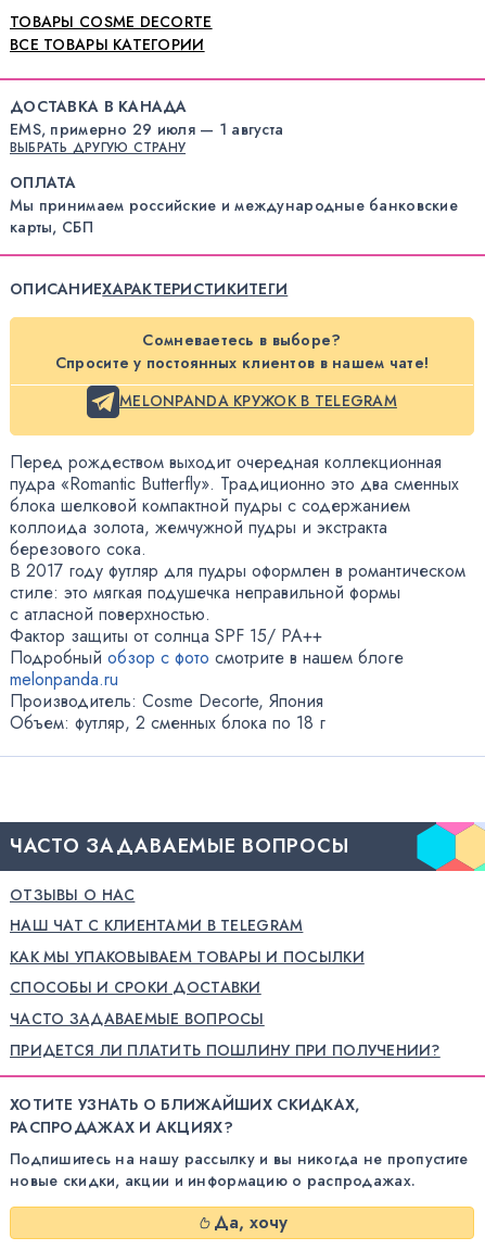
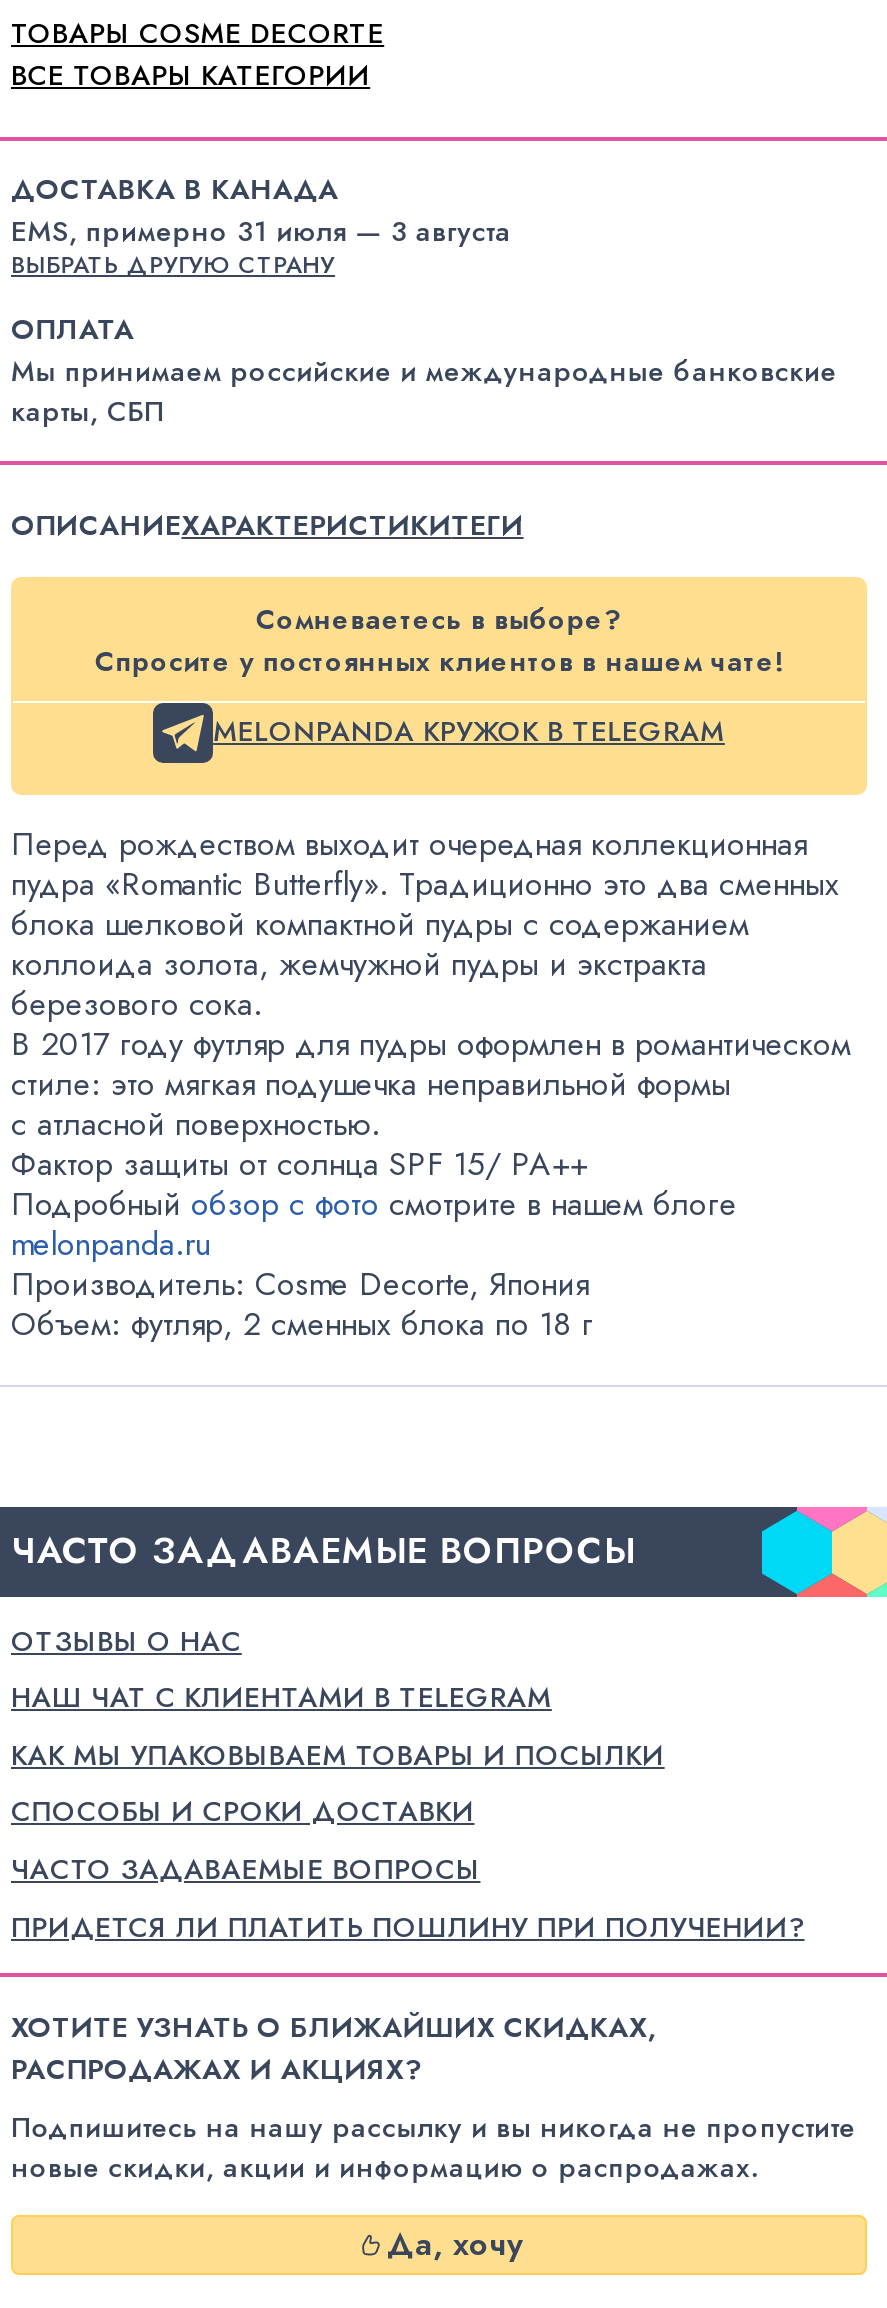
- EMS, примерно 29 июля — 1 августа
+ EMS, примерно 31 июля — 3 августа
